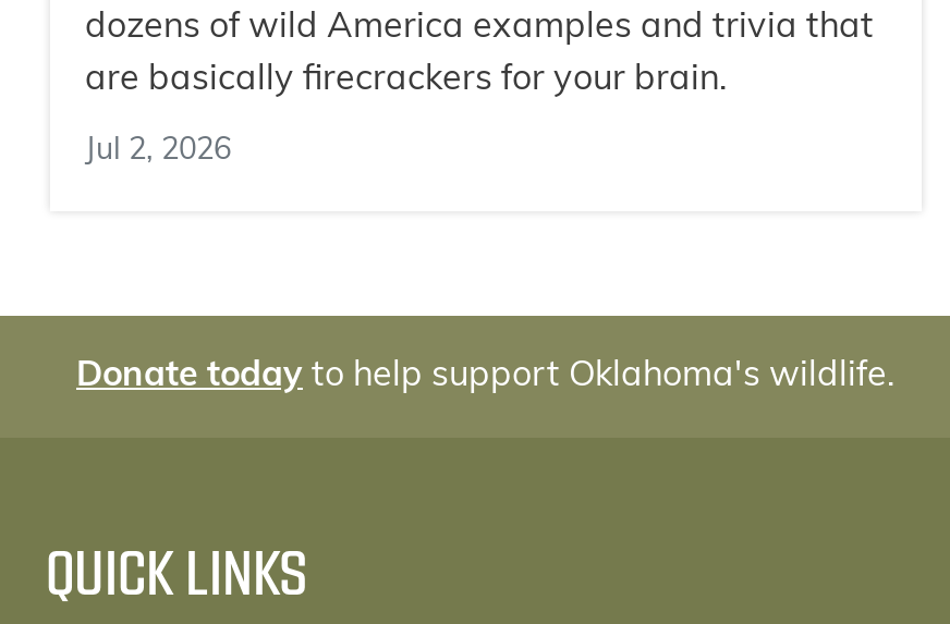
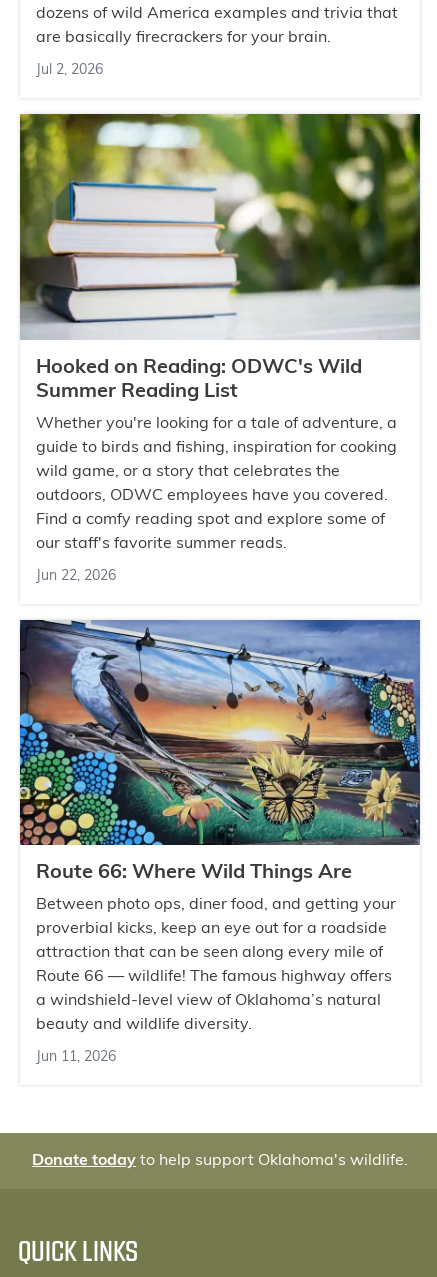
+ [image]
+ Hooked on Reading: ODWC's Wild
+ Summer Reading List
+ Whether you're looking for a tale of adventure, a
+ guide to birds and fishing, inspiration for cooking
+ wild game, or a story that celebrates the
+ outdoors, ODWC employees have you covered.
+ Find a comfy reading spot and explore some of
+ our staff's favorite summer reads.
+ Jun 22, 2026

+ [image]
+ Route 66: Where Wild Things Are
+ Between photo ops, diner food, and getting your
+ proverbial kicks, keep an eye out for a roadside
+ attraction that can be seen along every mile of
+ Route 66 — wildlife! The famous highway offers
+ a windshield-level view of Oklahoma’s natural
+ beauty and wildlife diversity.
+ Jun 11, 2026
